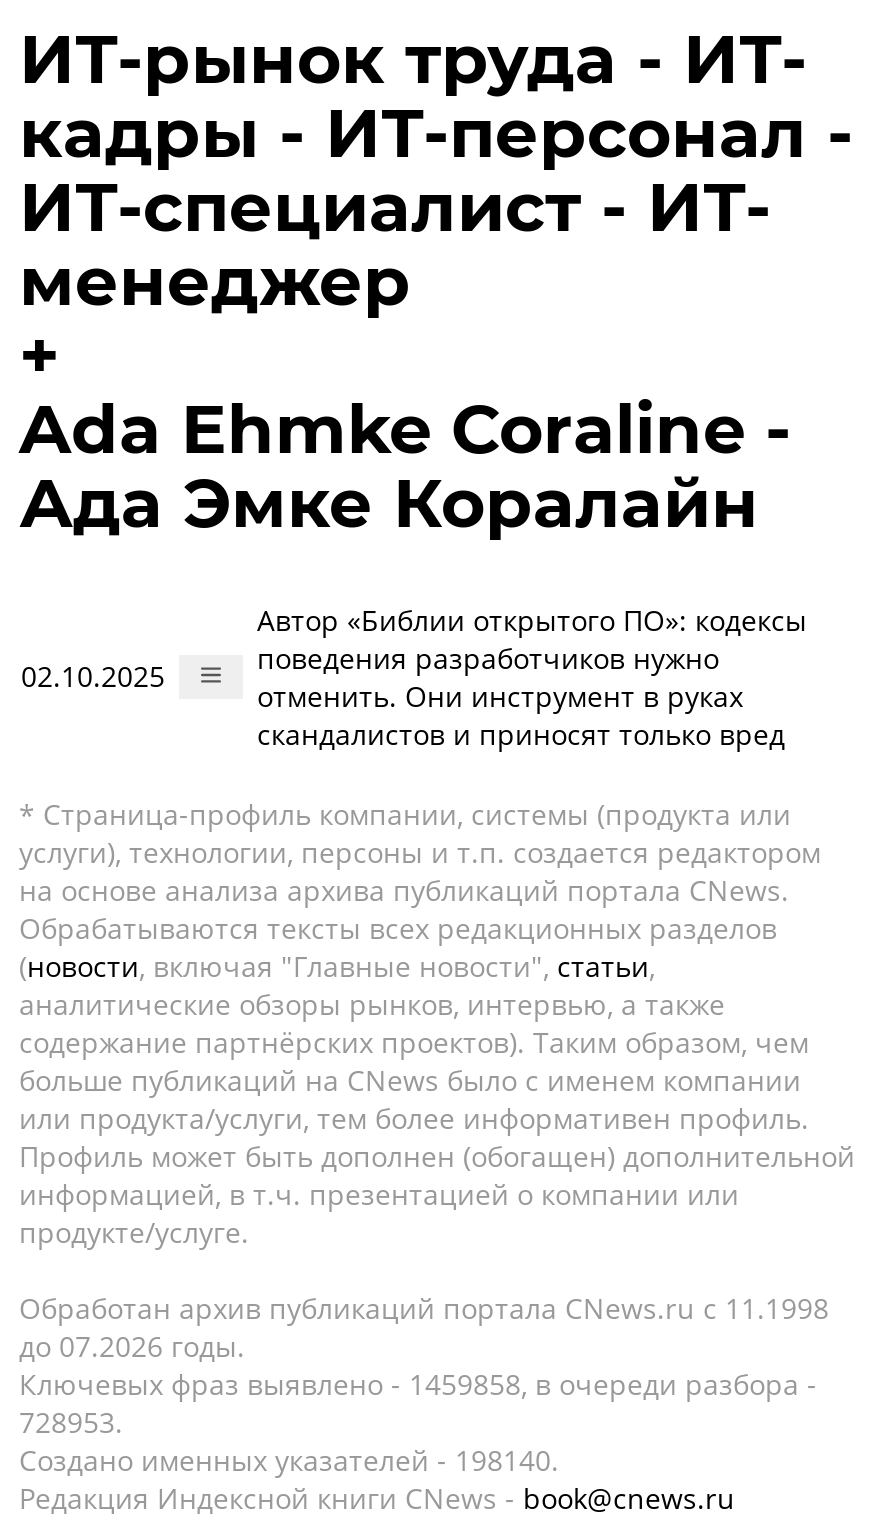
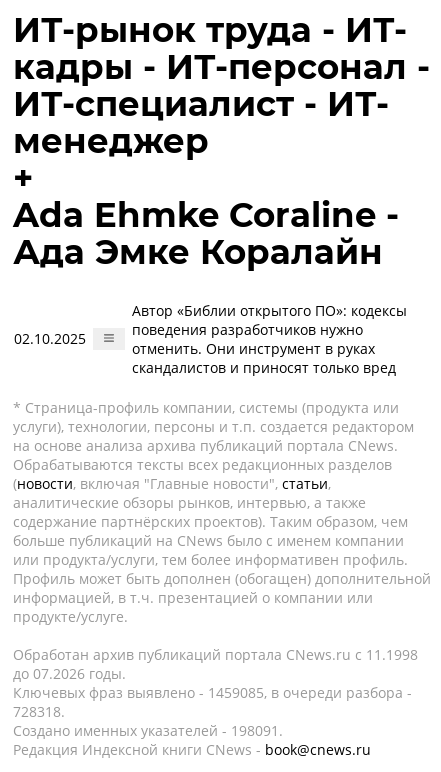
- Ключевых фраз выявлено - 1459858, в очереди разбора -
+ Ключевых фраз выявлено - 1459085, в очереди разбора -

- 728953.
+ 728318.

- Создано именных указателей - 198140.
+ Создано именных указателей - 198091.
